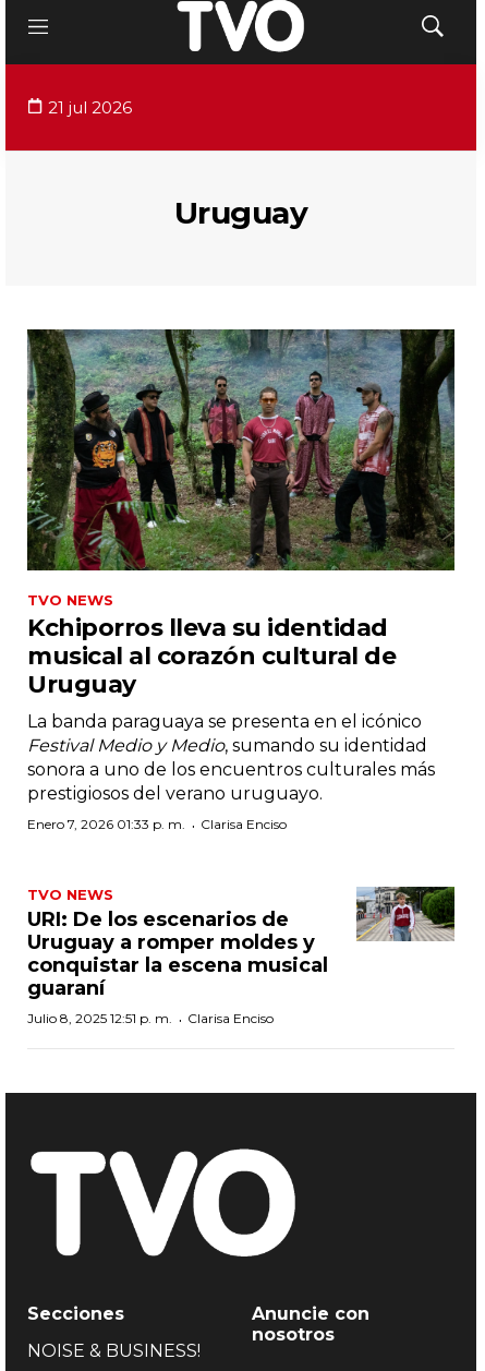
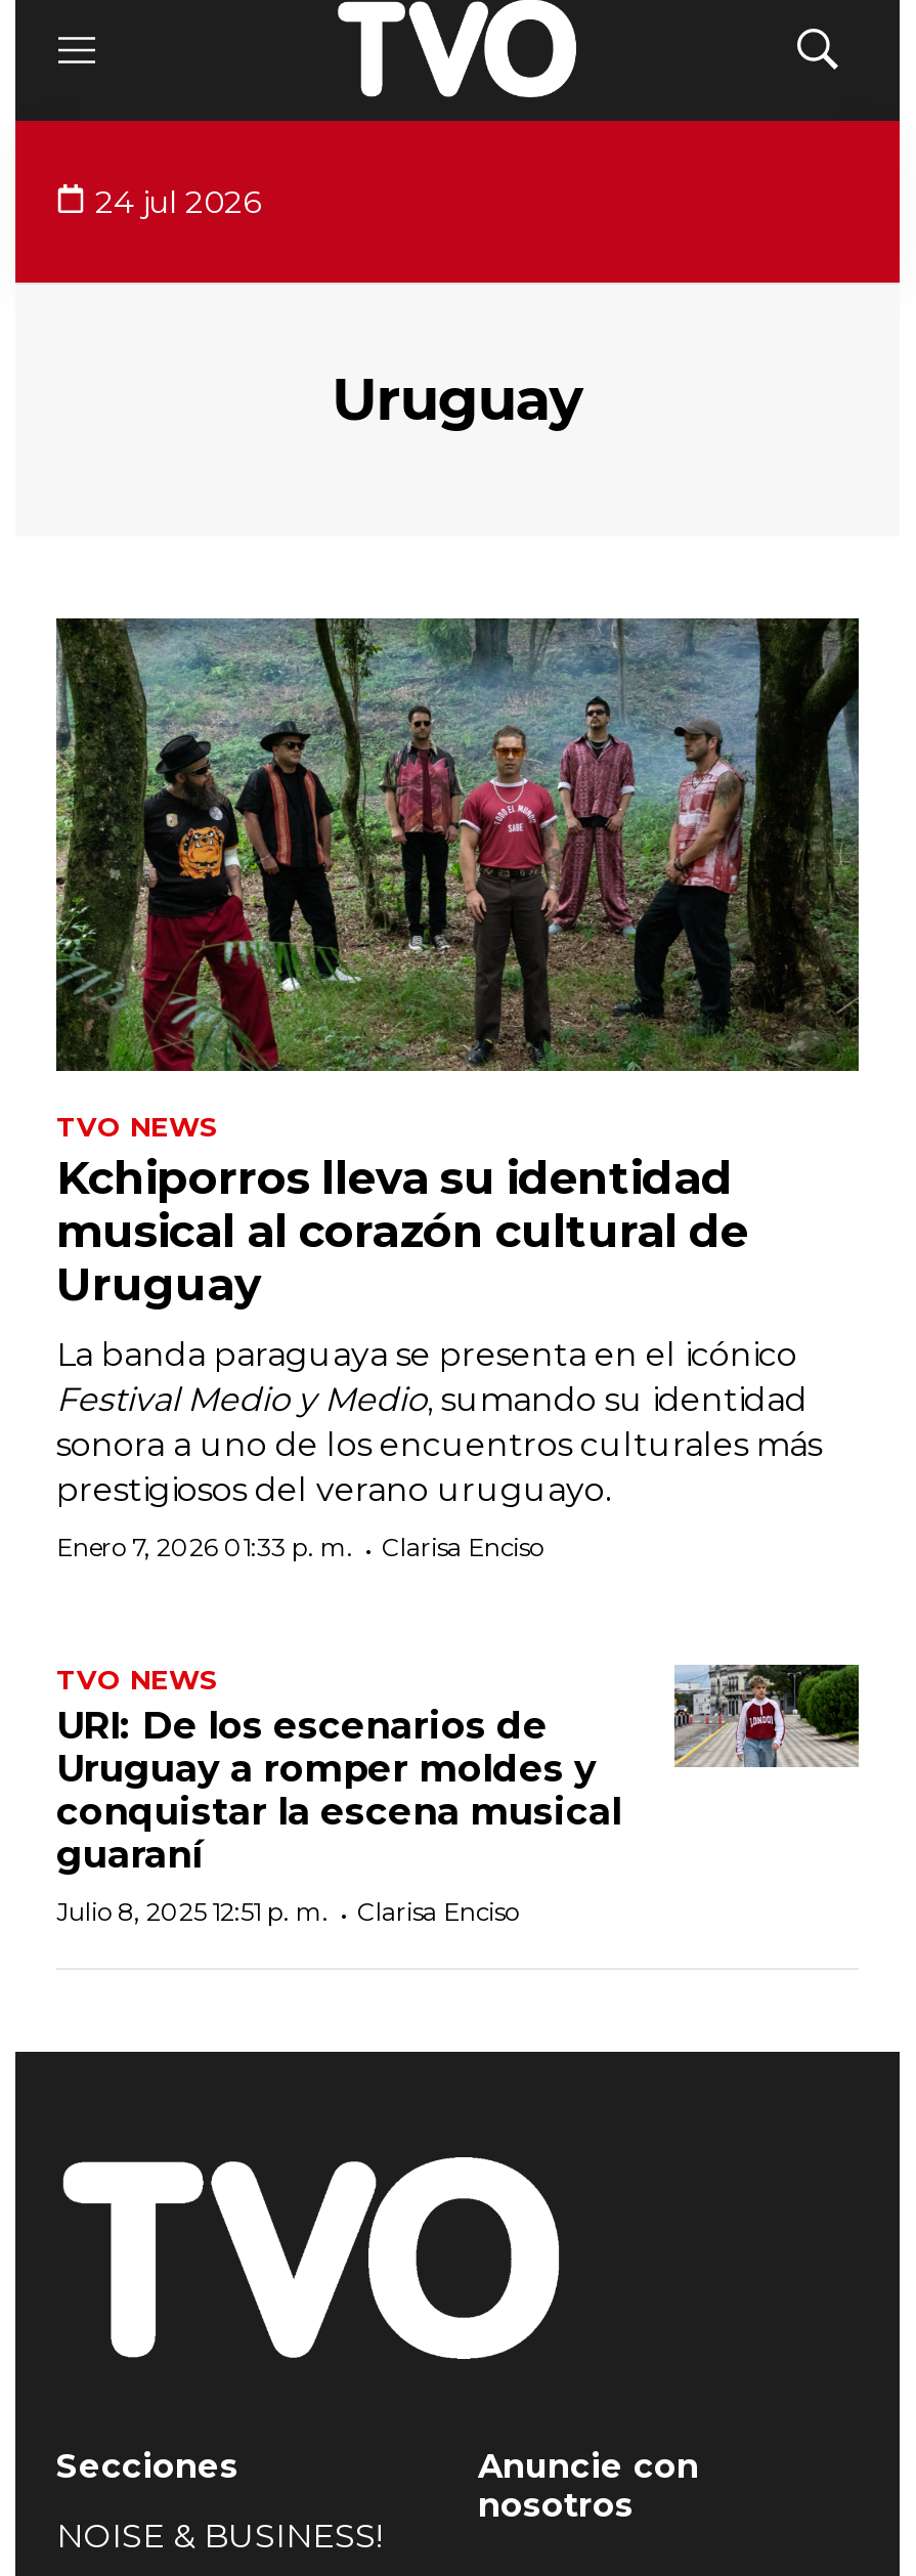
- 21 jul 2026
+ 24 jul 2026
